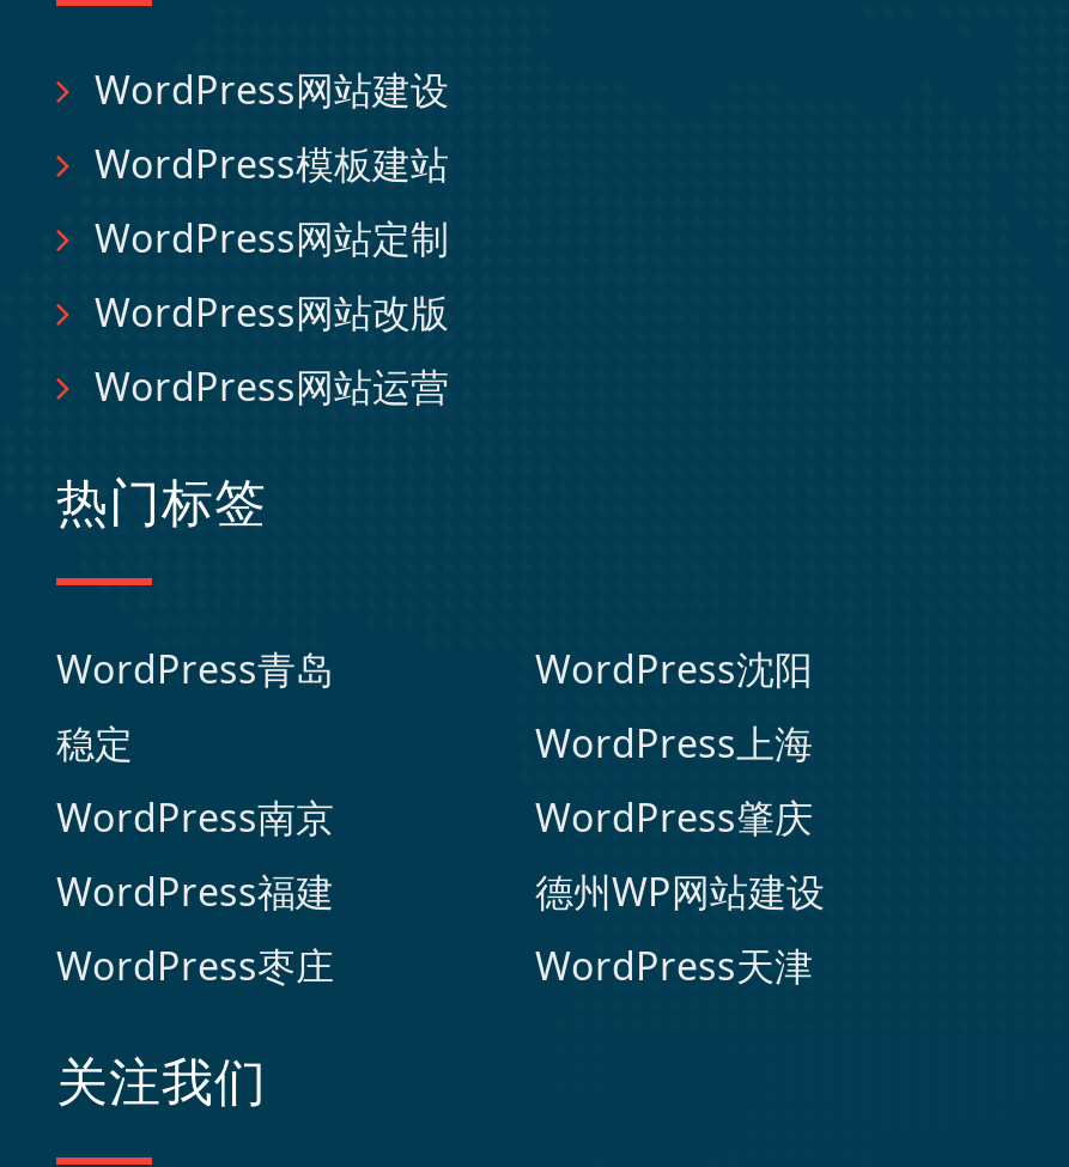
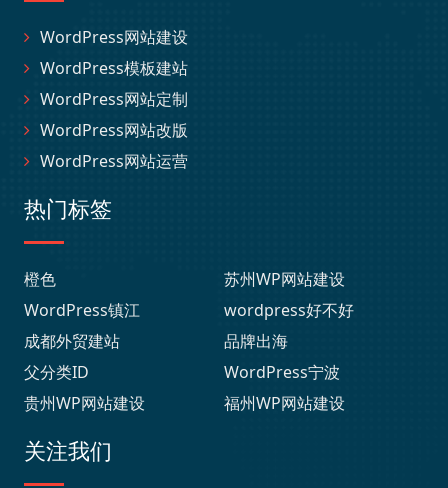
- WordPress青岛
- WordPress沈阳
- 稳定
- WordPress上海
- WordPress南京
- WordPress肇庆
- WordPress福建
- 德州WP网站建设
- WordPress枣庄
- WordPress天津
+ 橙色
+ 苏州WP网站建设
+ WordPress镇江
+ wordpress好不好
+ 成都外贸建站
+ 品牌出海
+ 父分类ID
+ WordPress宁波
+ 贵州WP网站建设
+ 福州WP网站建设
